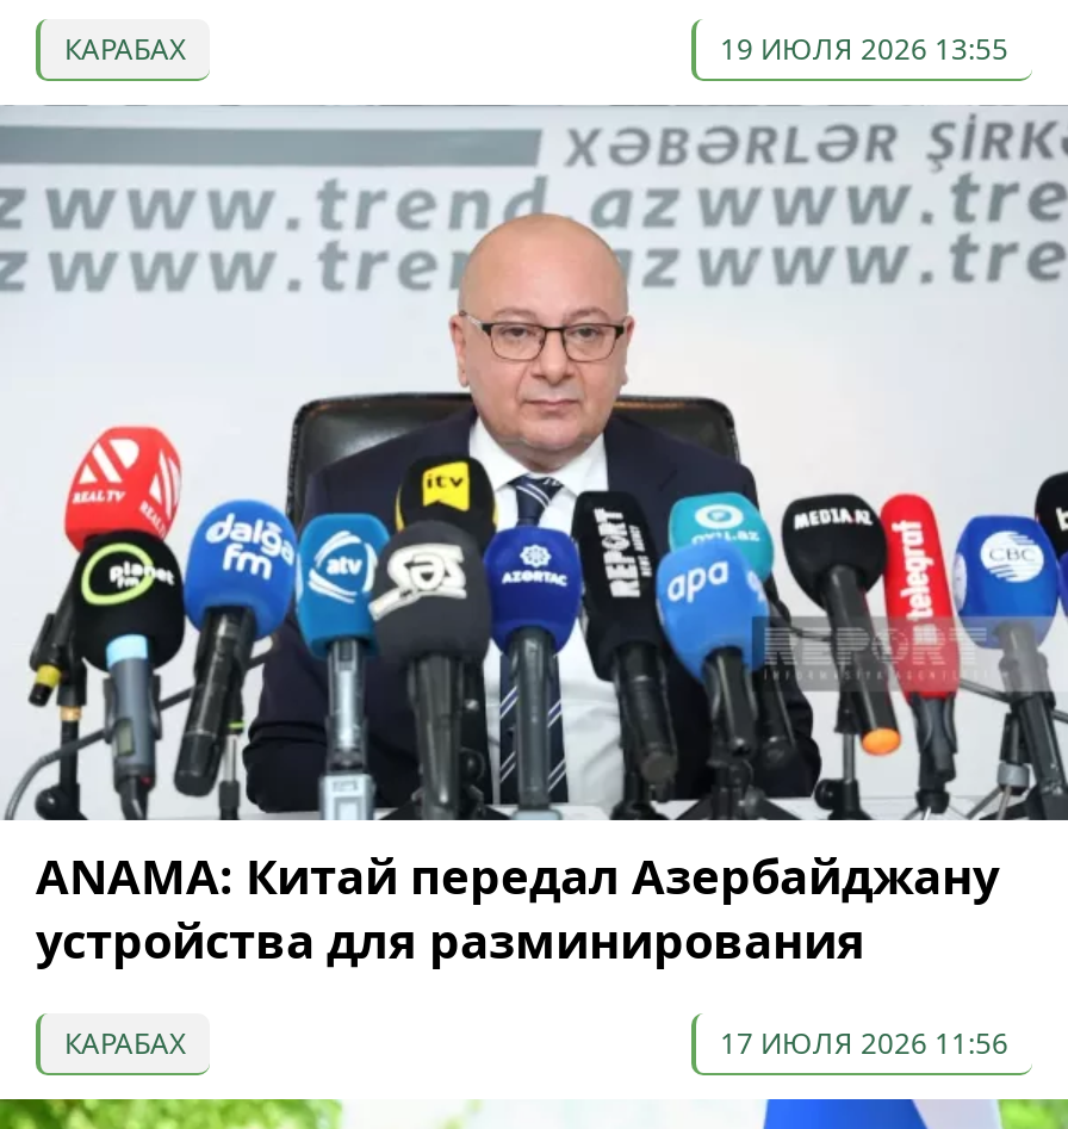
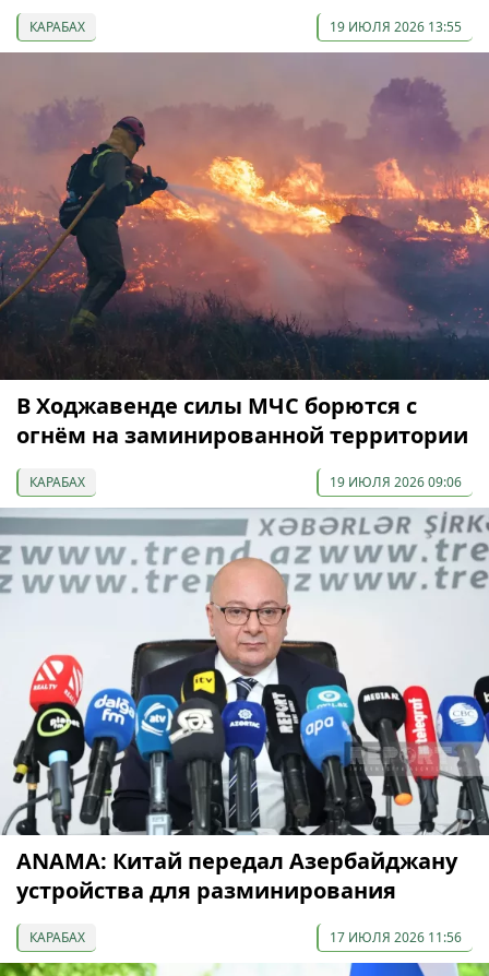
+ [image]
+ В Ходжавенде силы МЧС борются с
+ огнём на заминированной территории
+ КАРАБАХ
+ 19 ИЮЛЯ 2026 09:06
